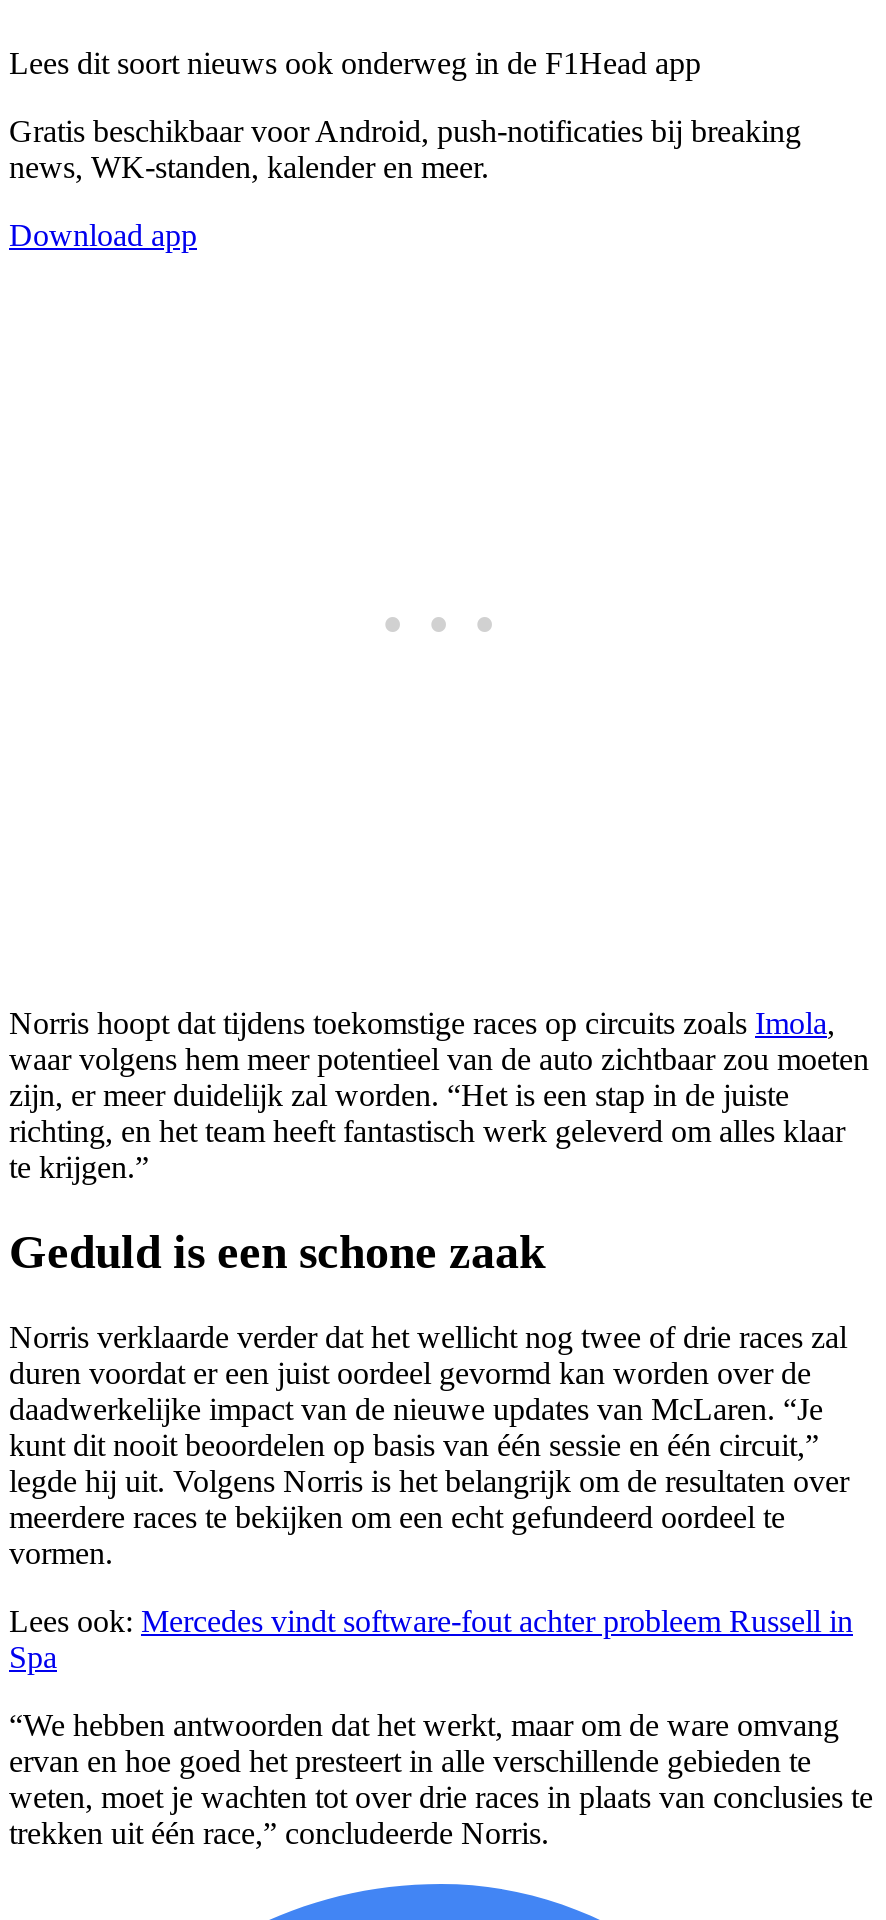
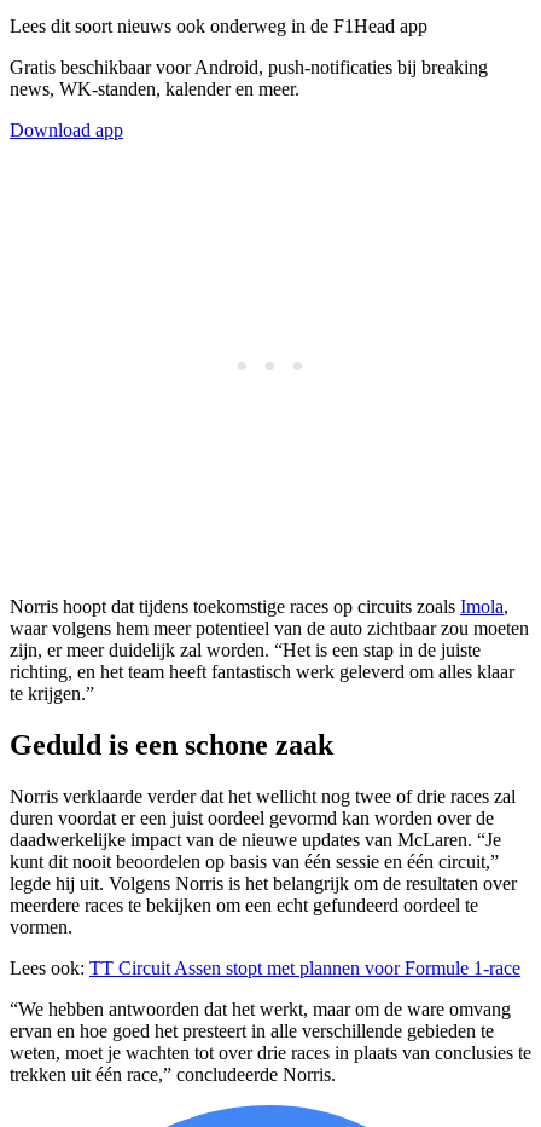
- Lees ook: Mercedes vindt software-fout achter probleem Russell in
- Spa
+ Lees ook: TT Circuit Assen stopt met plannen voor Formule 1-race
